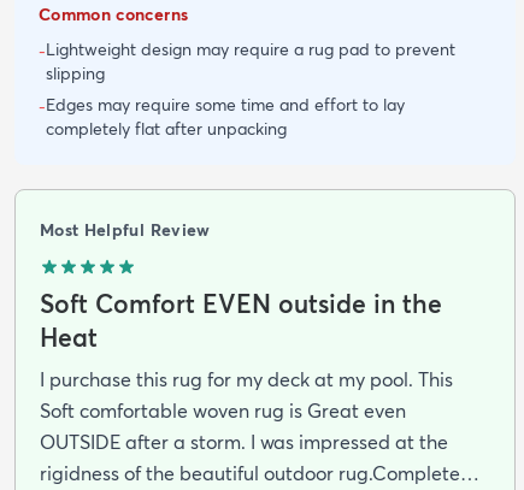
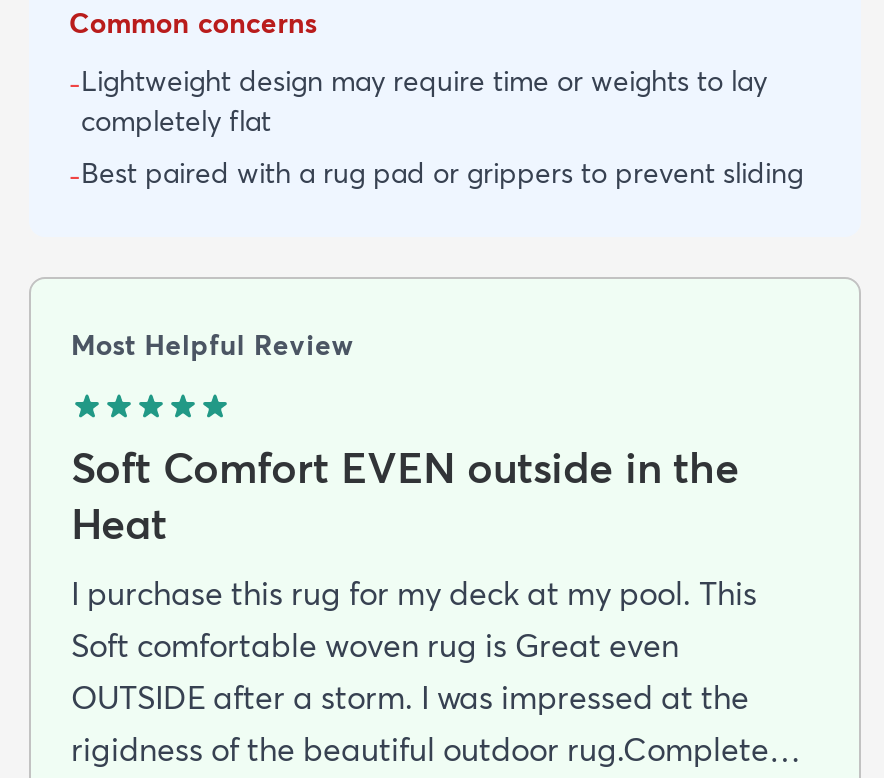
- -Lightweight design may require a rug pad to prevent
- slipping
- -Edges may require some time and effort to lay
- completely flat after unpacking
+ -Lightweight design may require time or weights to lay
+ completely flat
+ -Best paired with a rug pad or grippers to prevent sliding
